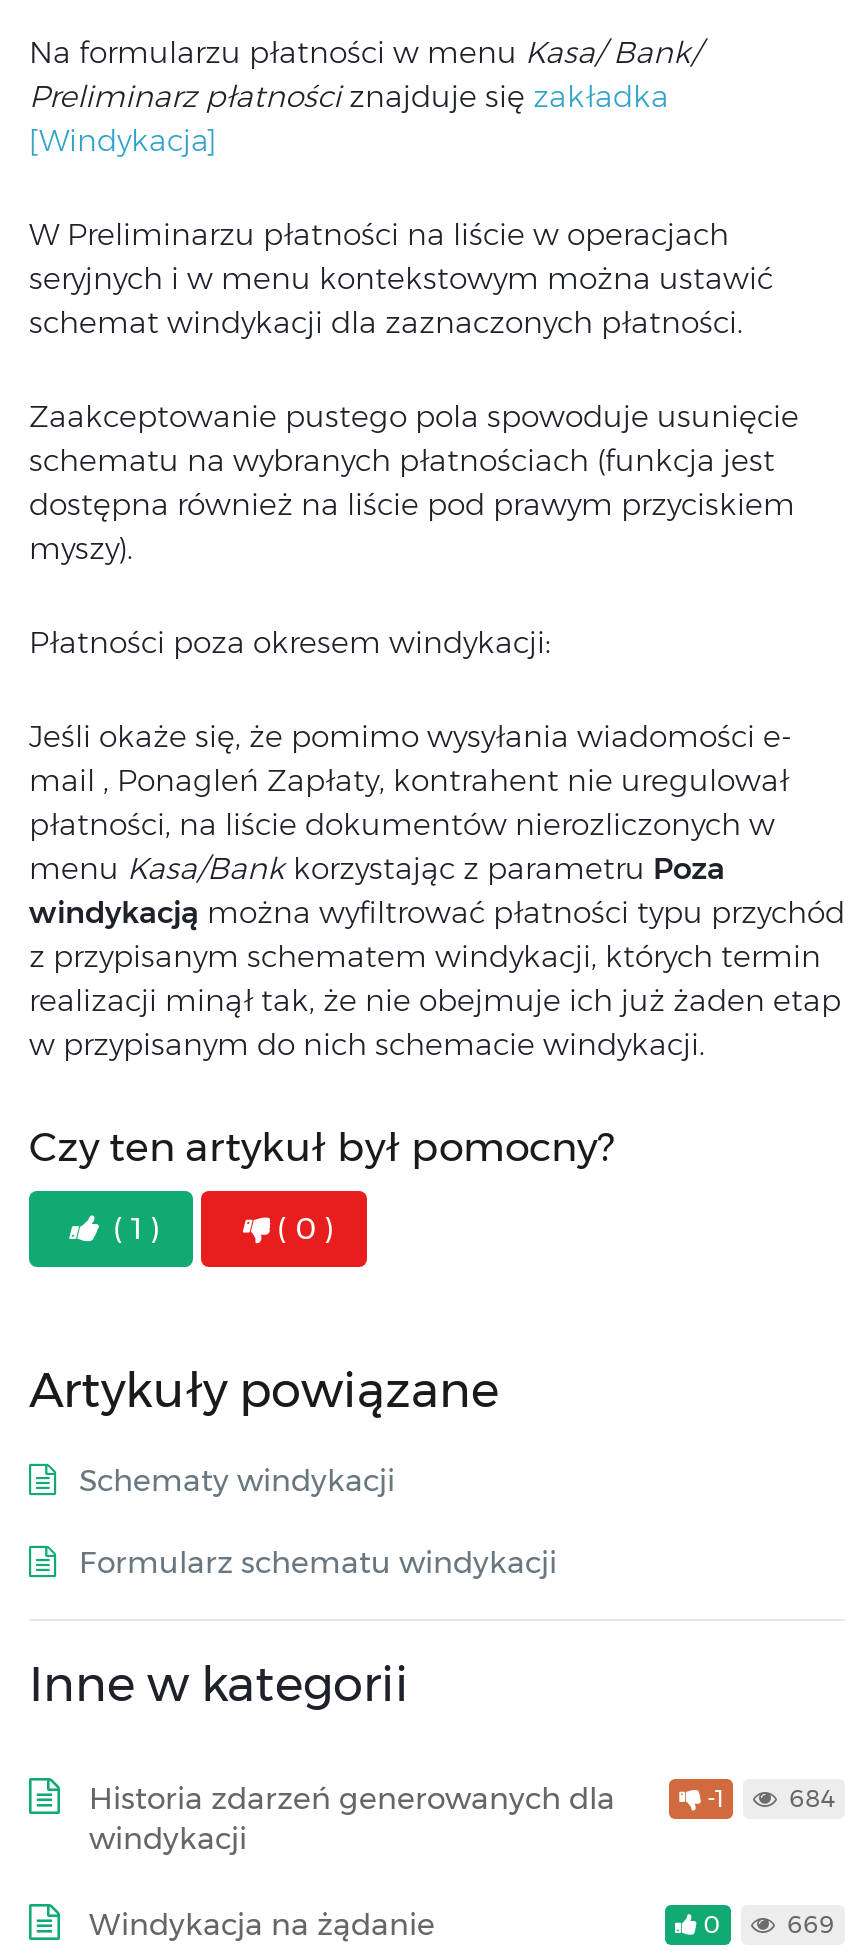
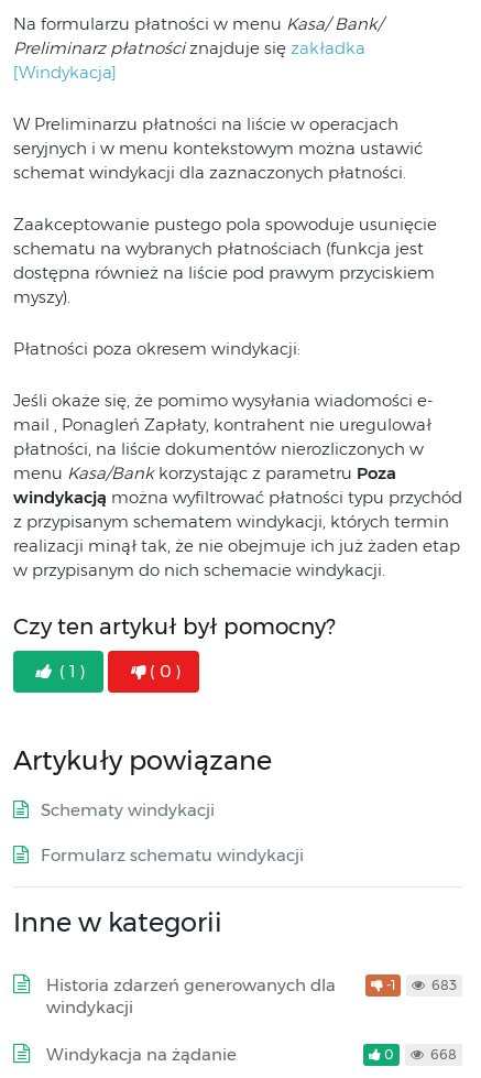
- -1 684
+ -1 683

- 669
+ 668
